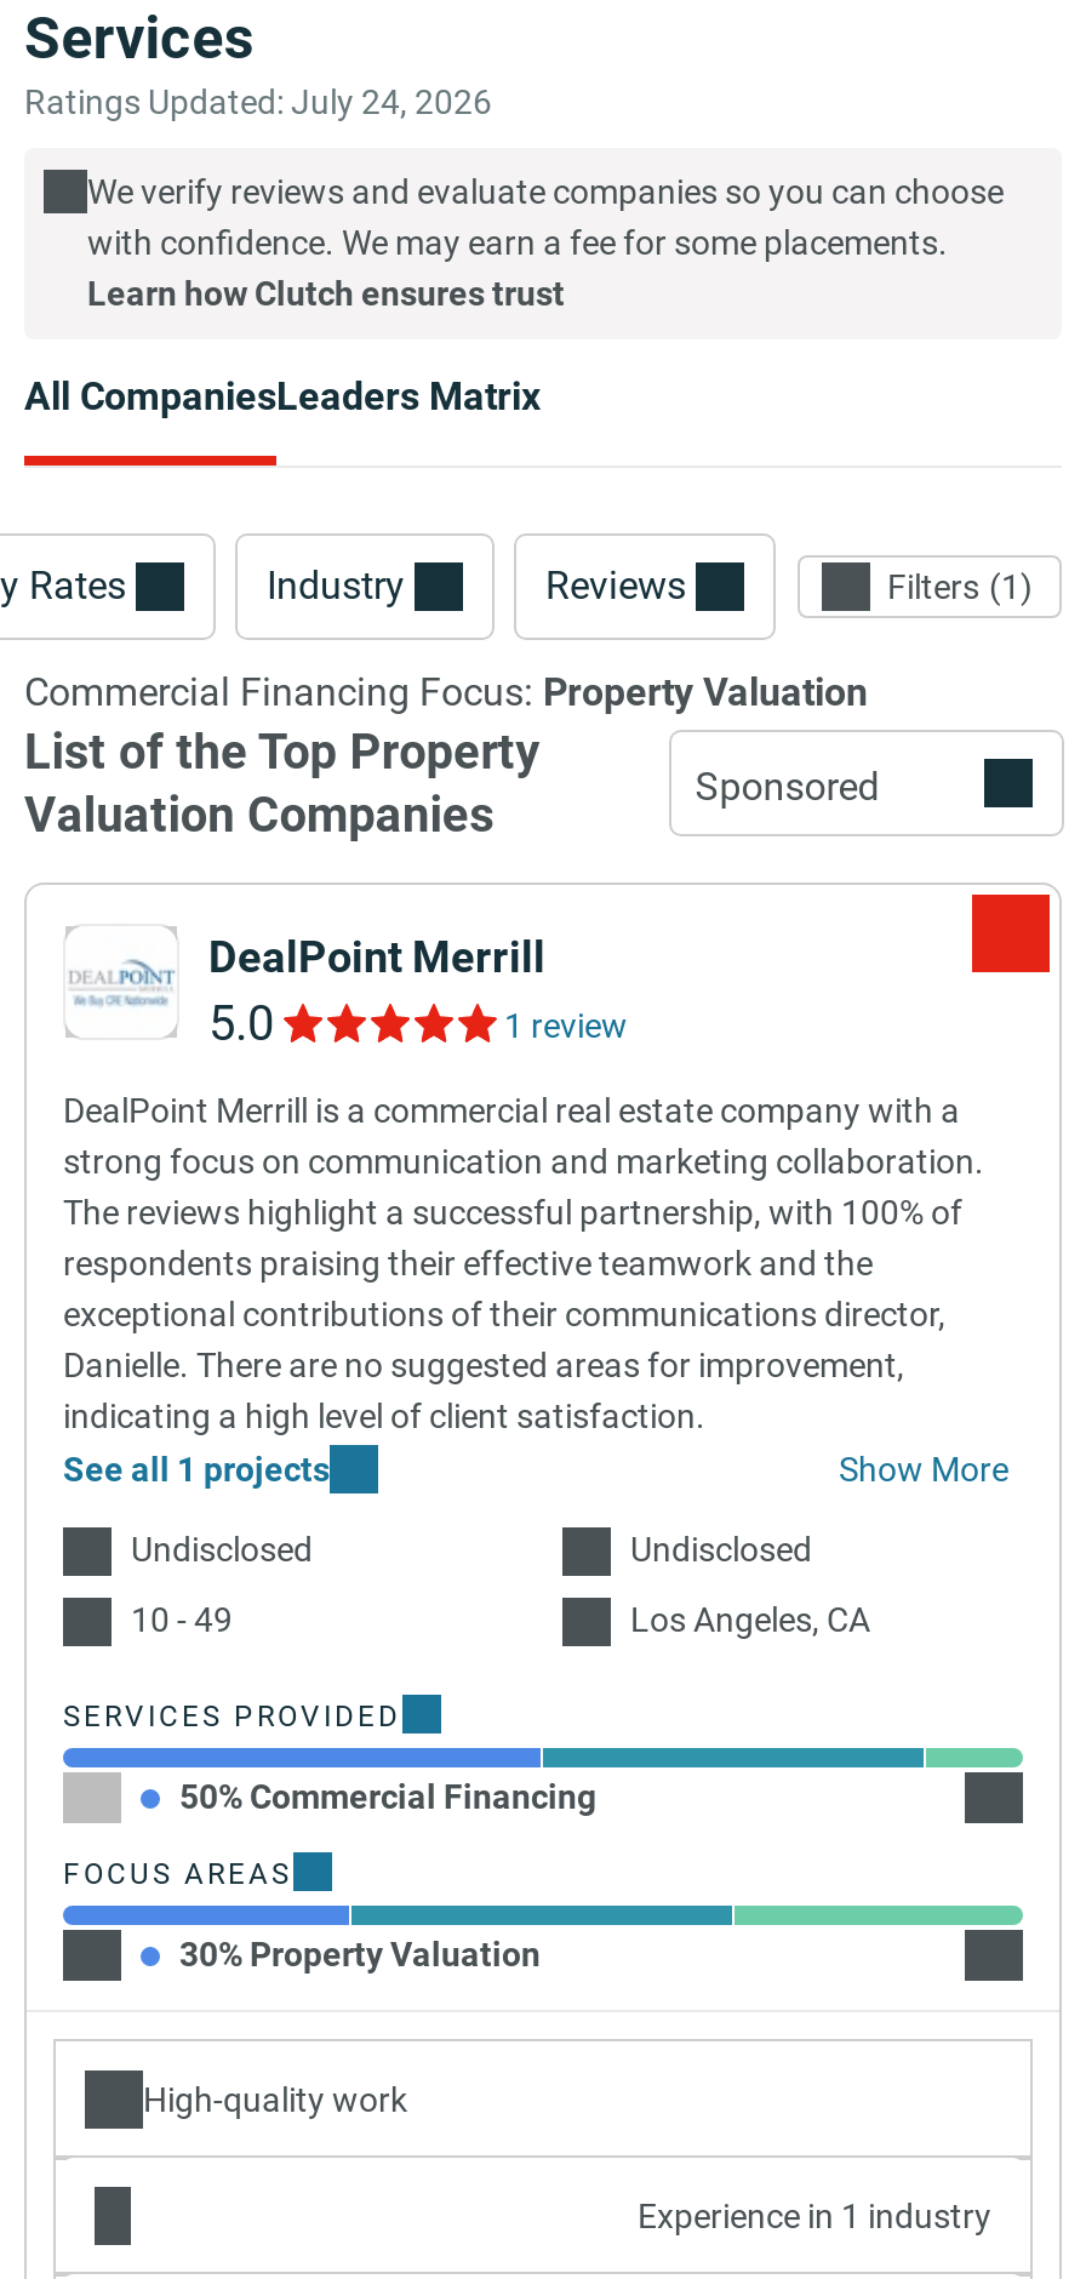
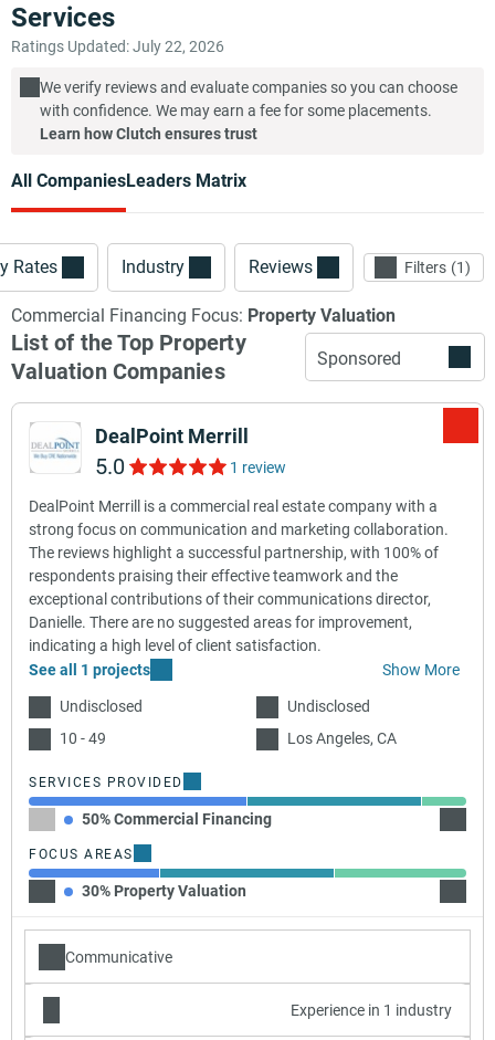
- Ratings Updated: July 24, 2026
+ Ratings Updated: July 22, 2026

- High-quality work
+ Communicative
